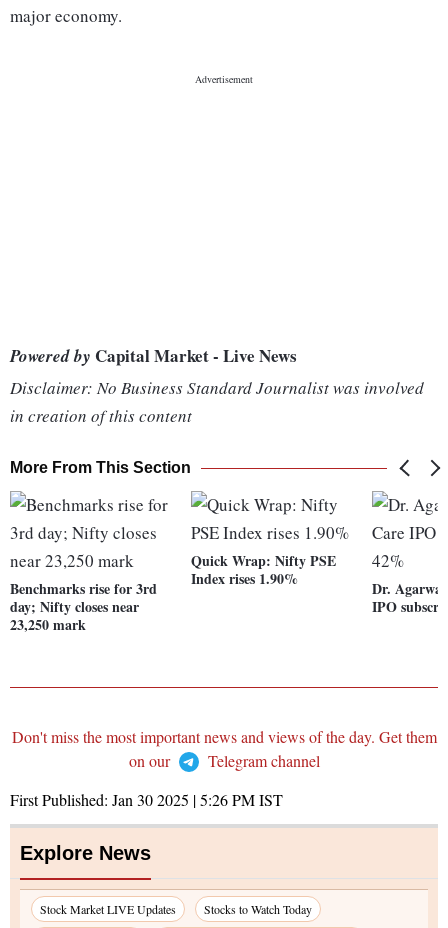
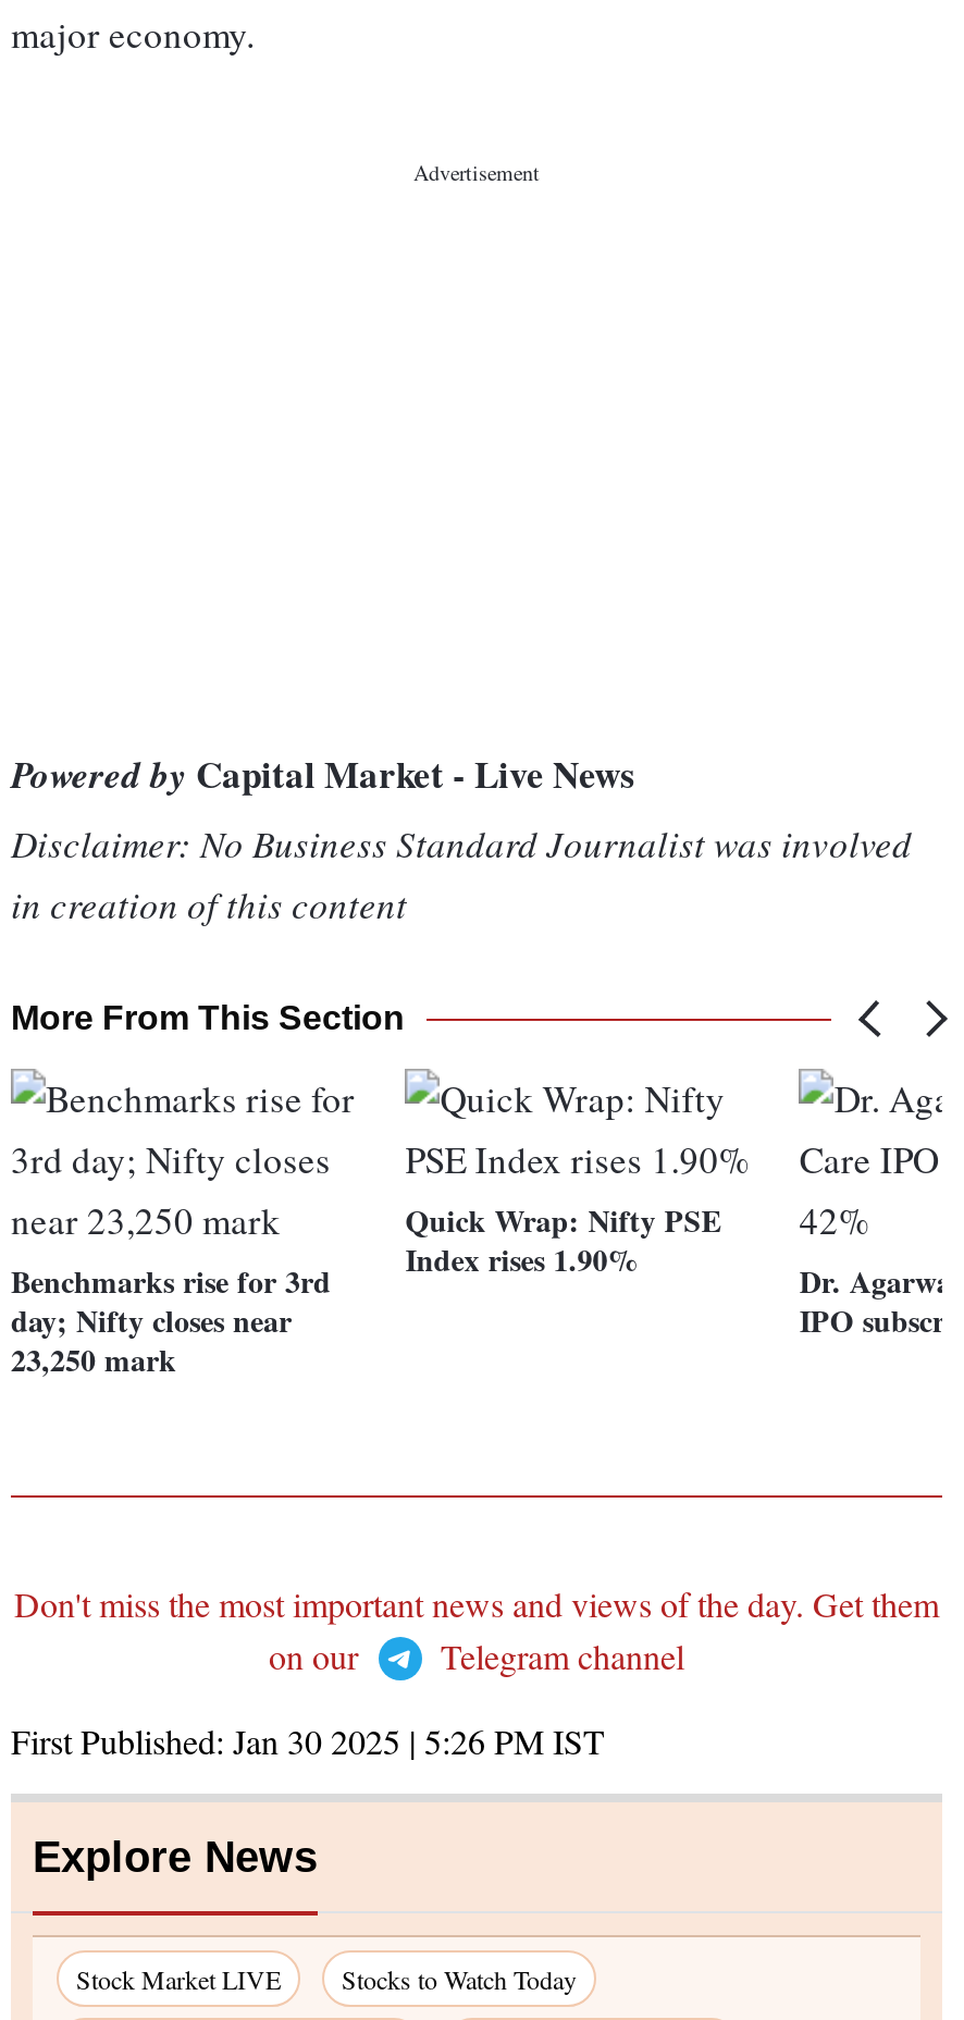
- Stock Market LIVE Updates
+ Stock Market LIVE
